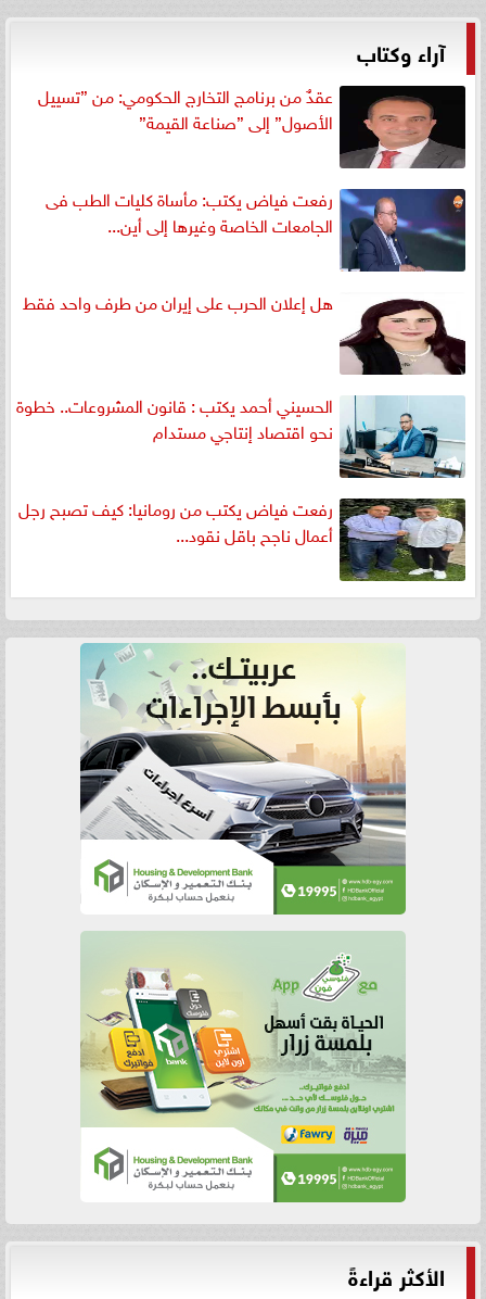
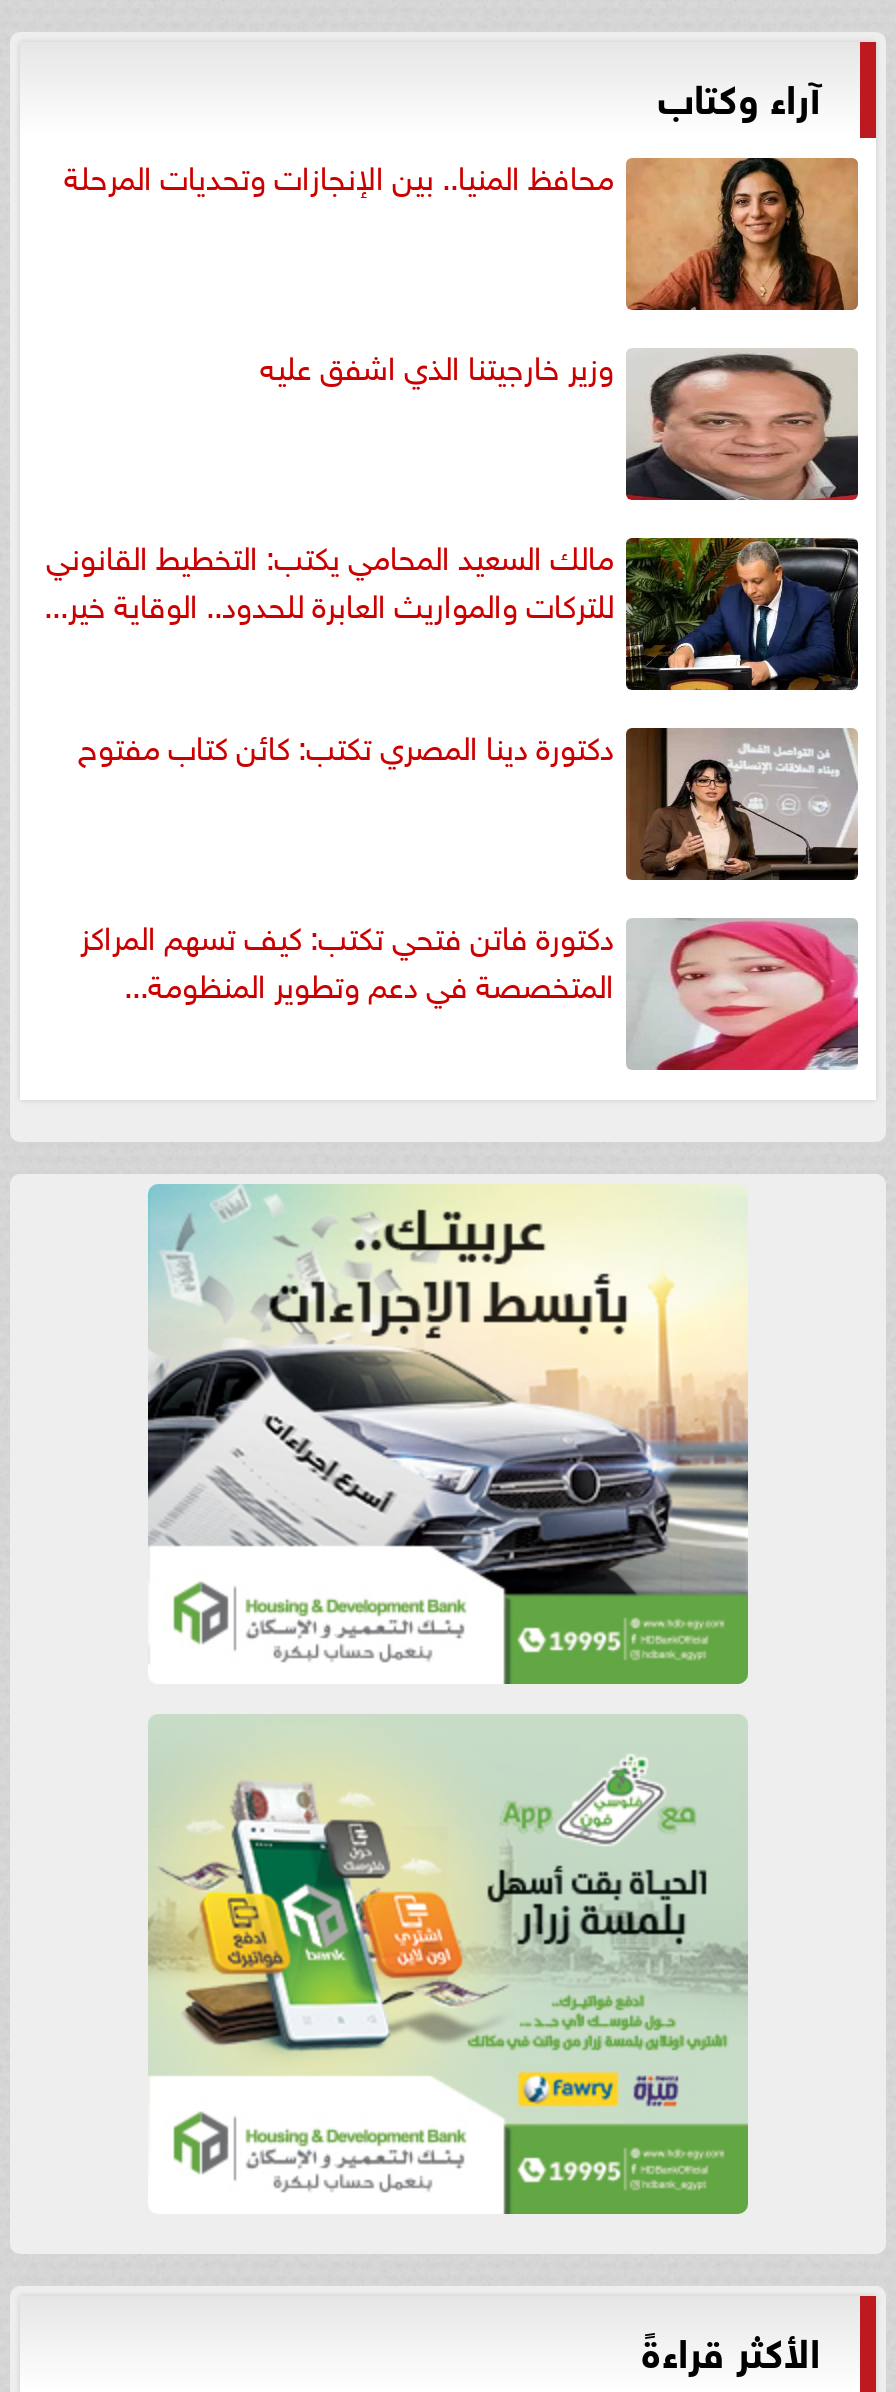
- [image]
- عقدٌ من برنامج التخارج الحكومي: من ”تسييل
- الأصول” إلى ”صناعة القيمة”
+ [image]
+ محافظ المنيا.. بين الإنجازات وتحديات المرحلة

- [image]
- رفعت فياض يكتب: مأساة كليات الطب فى
- الجامعات الخاصة وغيرها إلى أين...
+ [image]
+ وزير خارجيتنا الذي اشفق عليه

- [image]
- هل إعلان الحرب على إيران من طرف واحد فقط
+ [image]
+ مالك السعيد المحامي يكتب: التخطيط القانوني
+ للتركات والمواريث العابرة للحدود.. الوقاية خير...

- [image]
- الحسيني أحمد يكتب : قانون المشروعات.. خطوة
- نحو اقتصاد إنتاجي مستدام
+ [image]
+ دكتورة دينا المصري تكتب: كائن كتاب مفتوح

- [image]
- رفعت فياض يكتب من رومانيا: كيف تصبح رجل
- أعمال ناجح باقل نقود...
+ [image]
+ دكتورة فاتن فتحي تكتب: كيف تسهم المراكز
+ المتخصصة في دعم وتطوير المنظومة...
